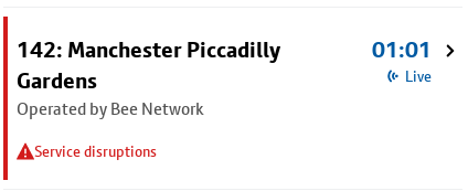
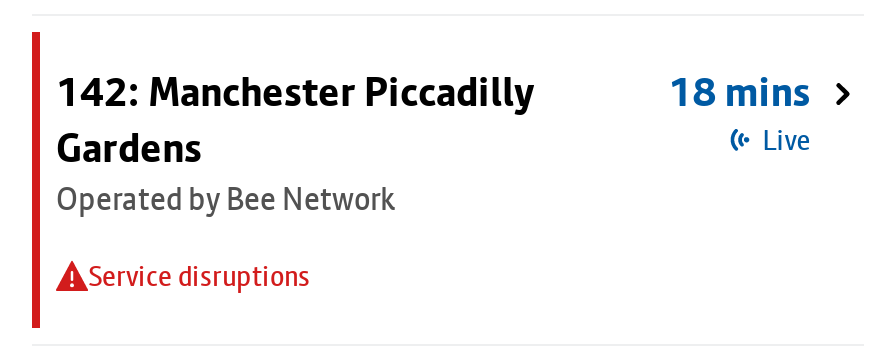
- 01:01
+ 18 mins
